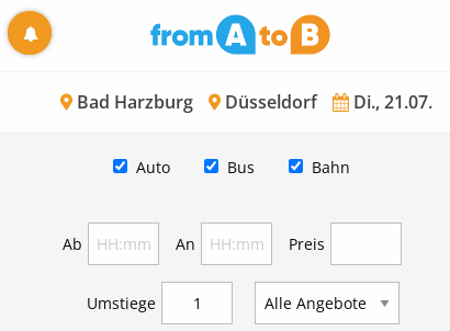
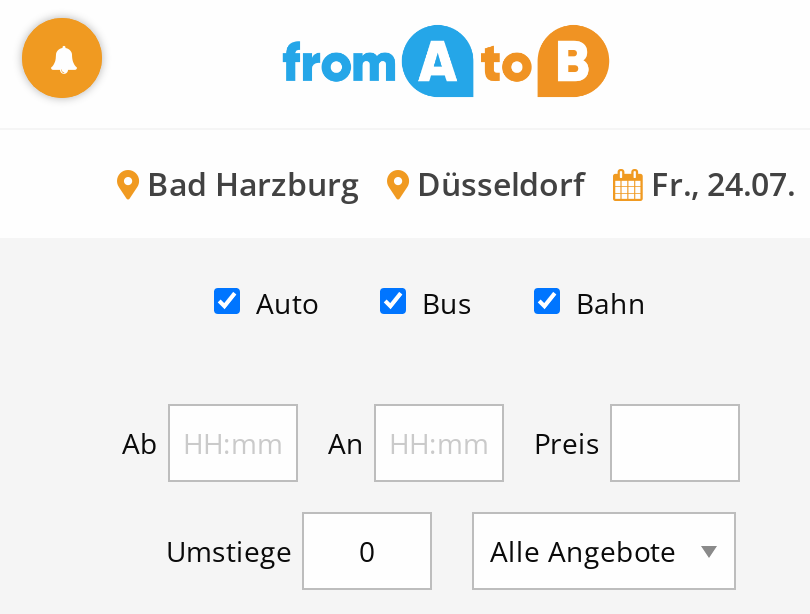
- Bad Harzburg Düsseldorf Di., 21.07.
+ Bad Harzburg Düsseldorf Fr., 24.07.
